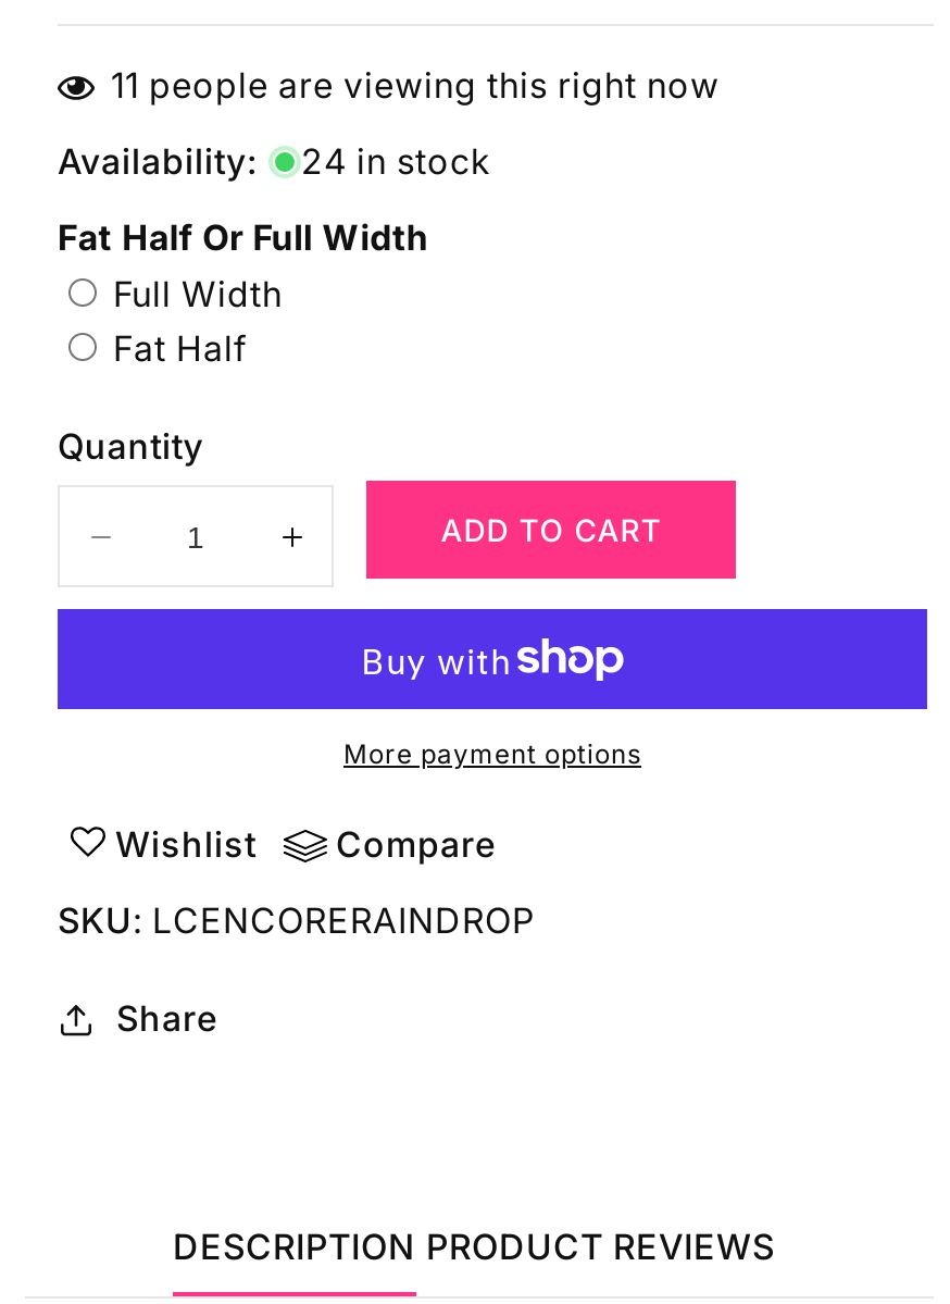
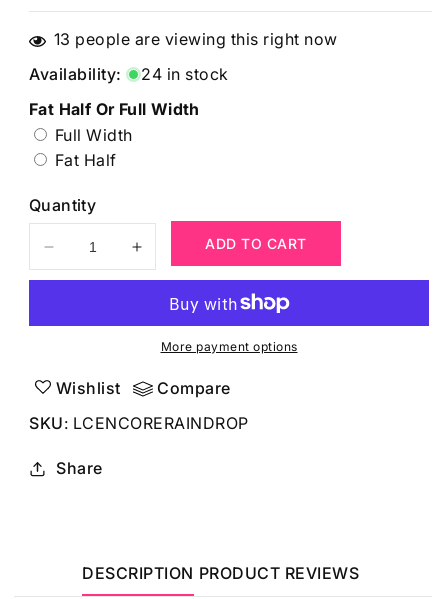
- 11 people are viewing this right now
+ 13 people are viewing this right now
